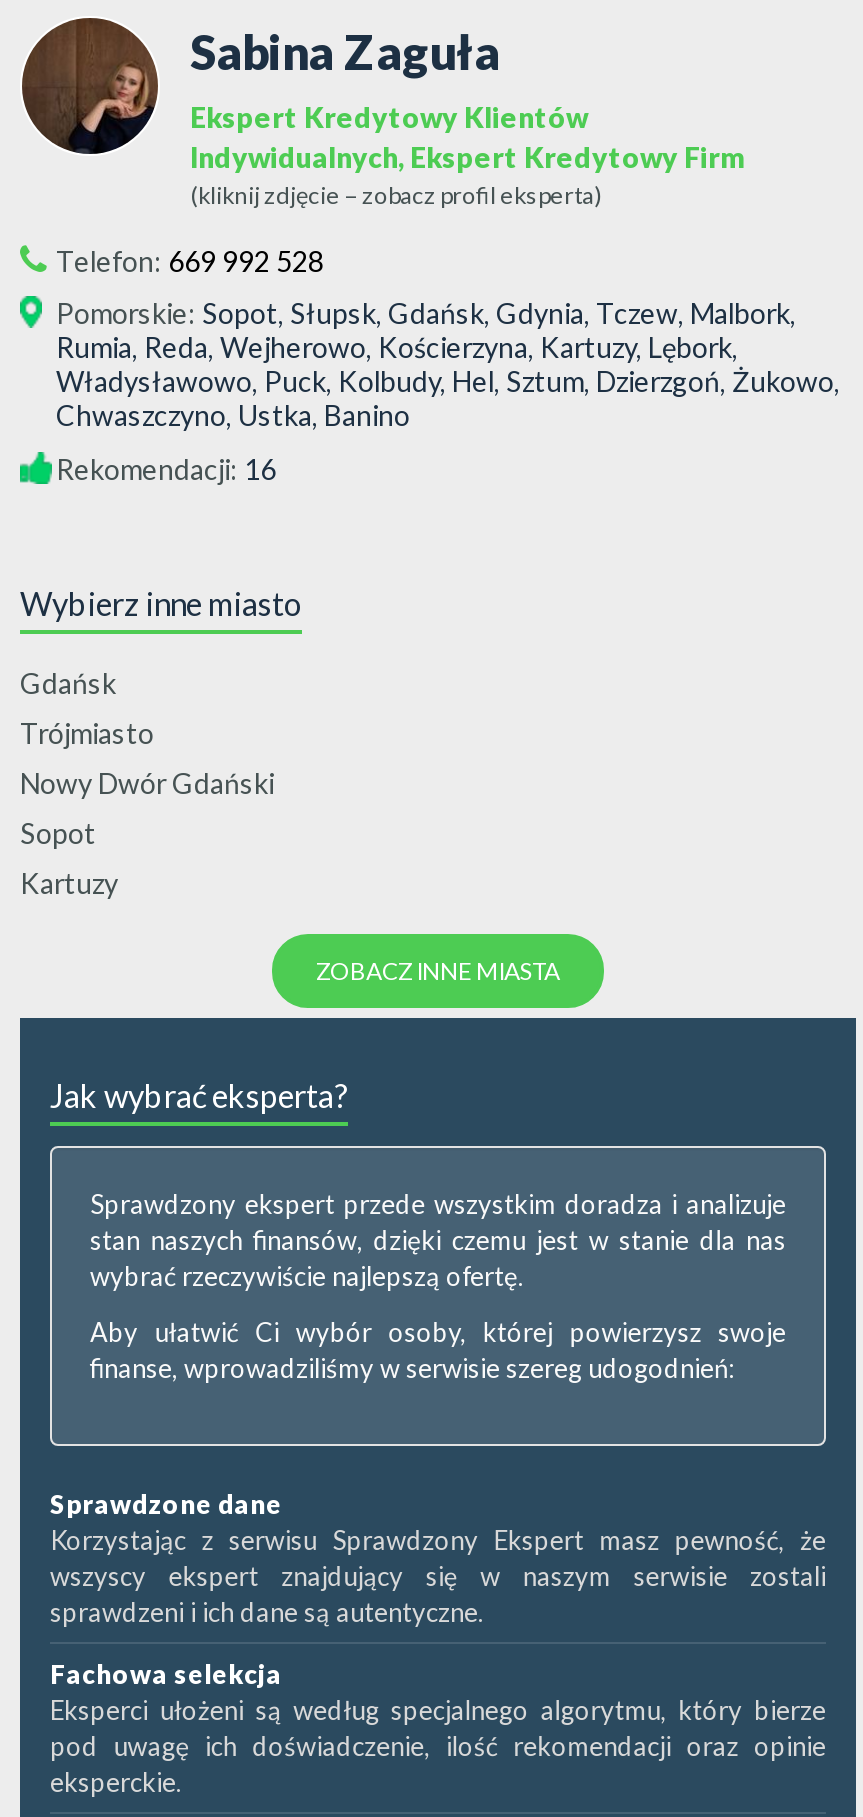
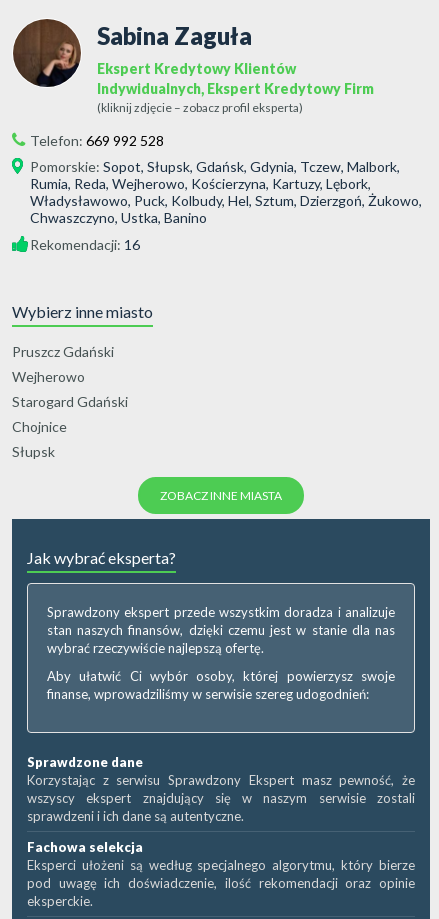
- Gdańsk
+ Pruszcz Gdański

- Trójmiasto
+ Wejherowo

- Nowy Dwór Gdański
+ Starogard Gdański

- Sopot
+ Chojnice

- Kartuzy
+ Słupsk
